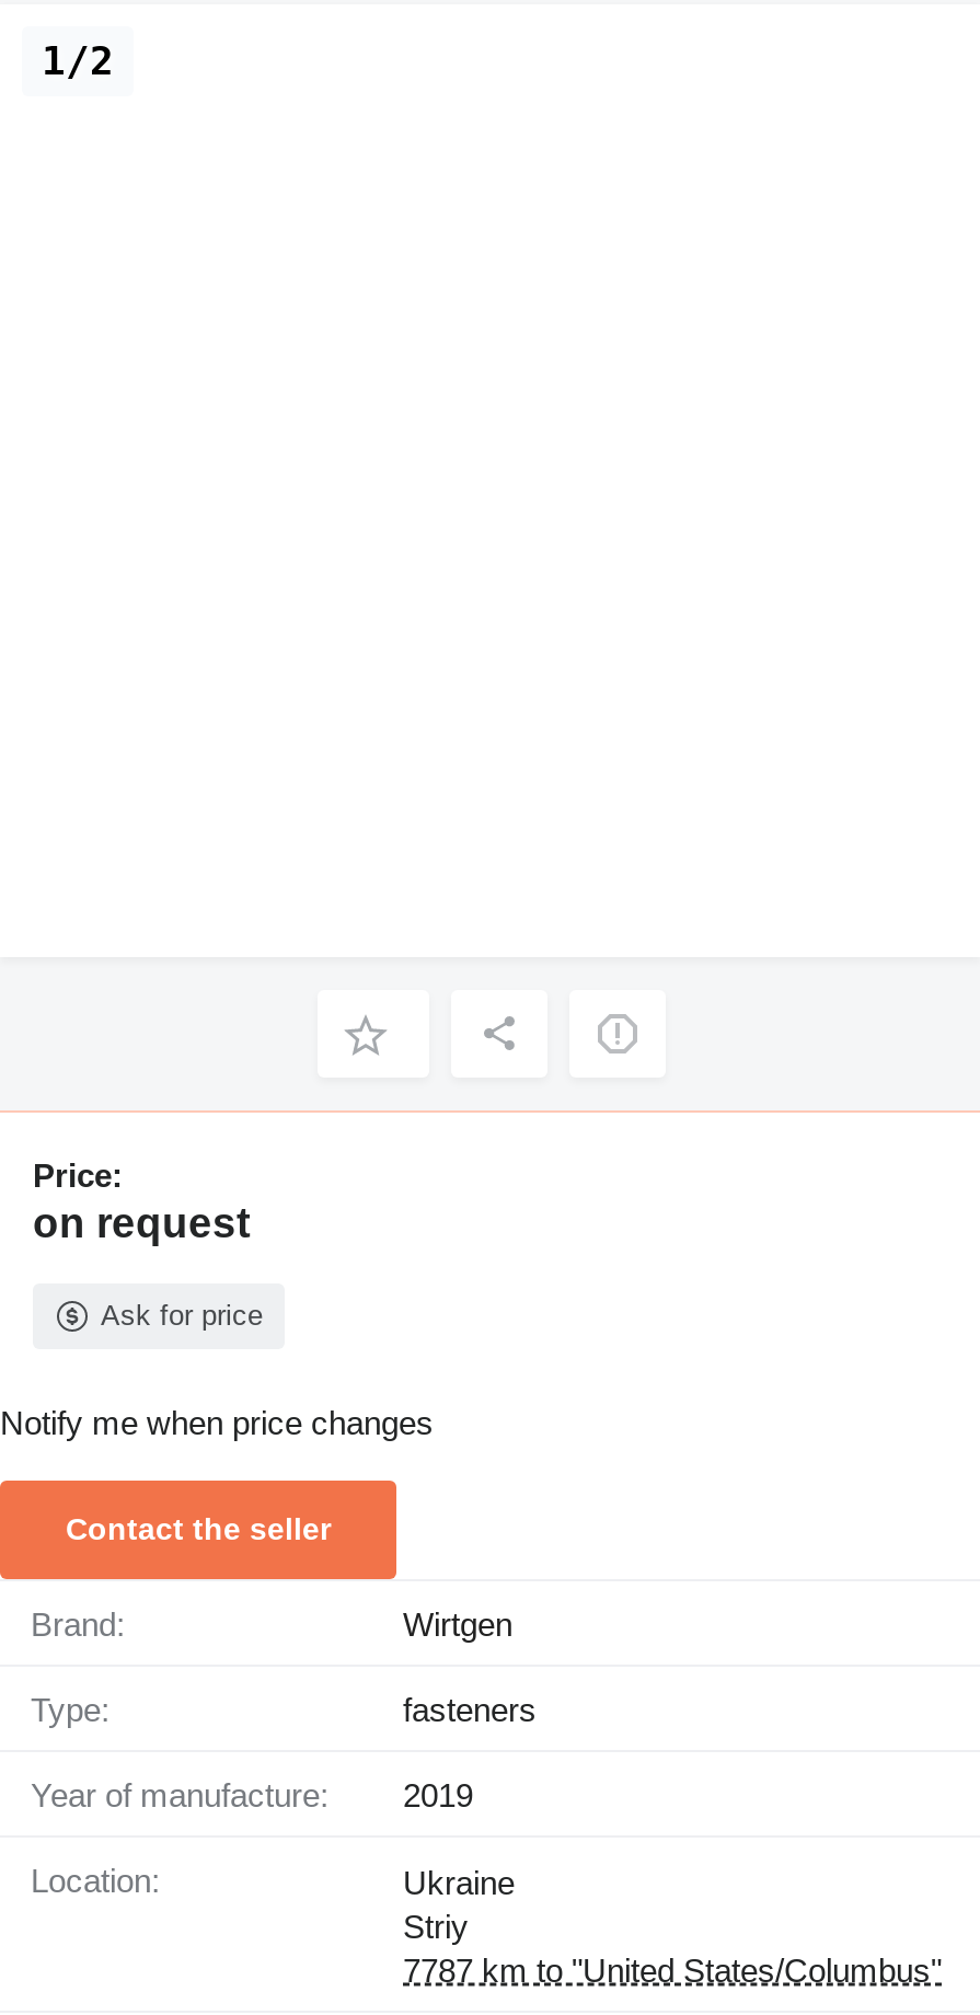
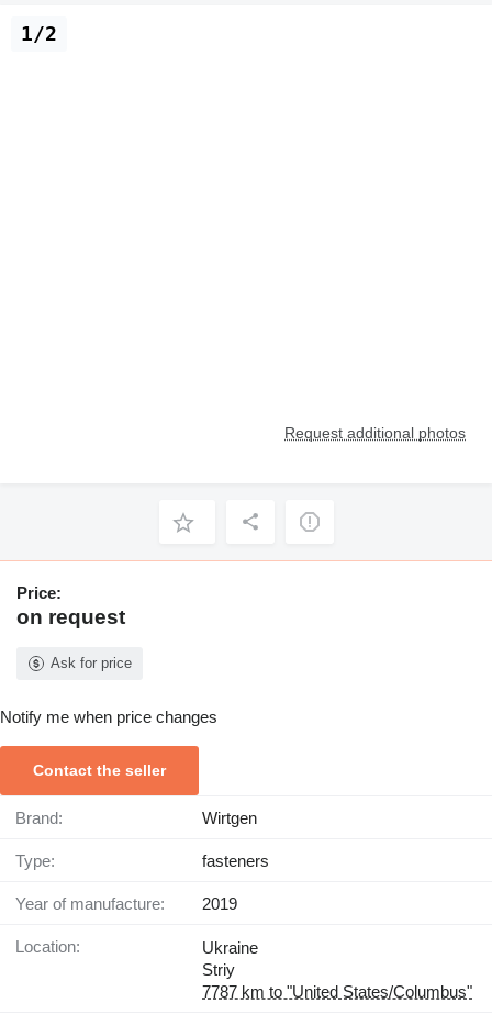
+ Request additional photos
